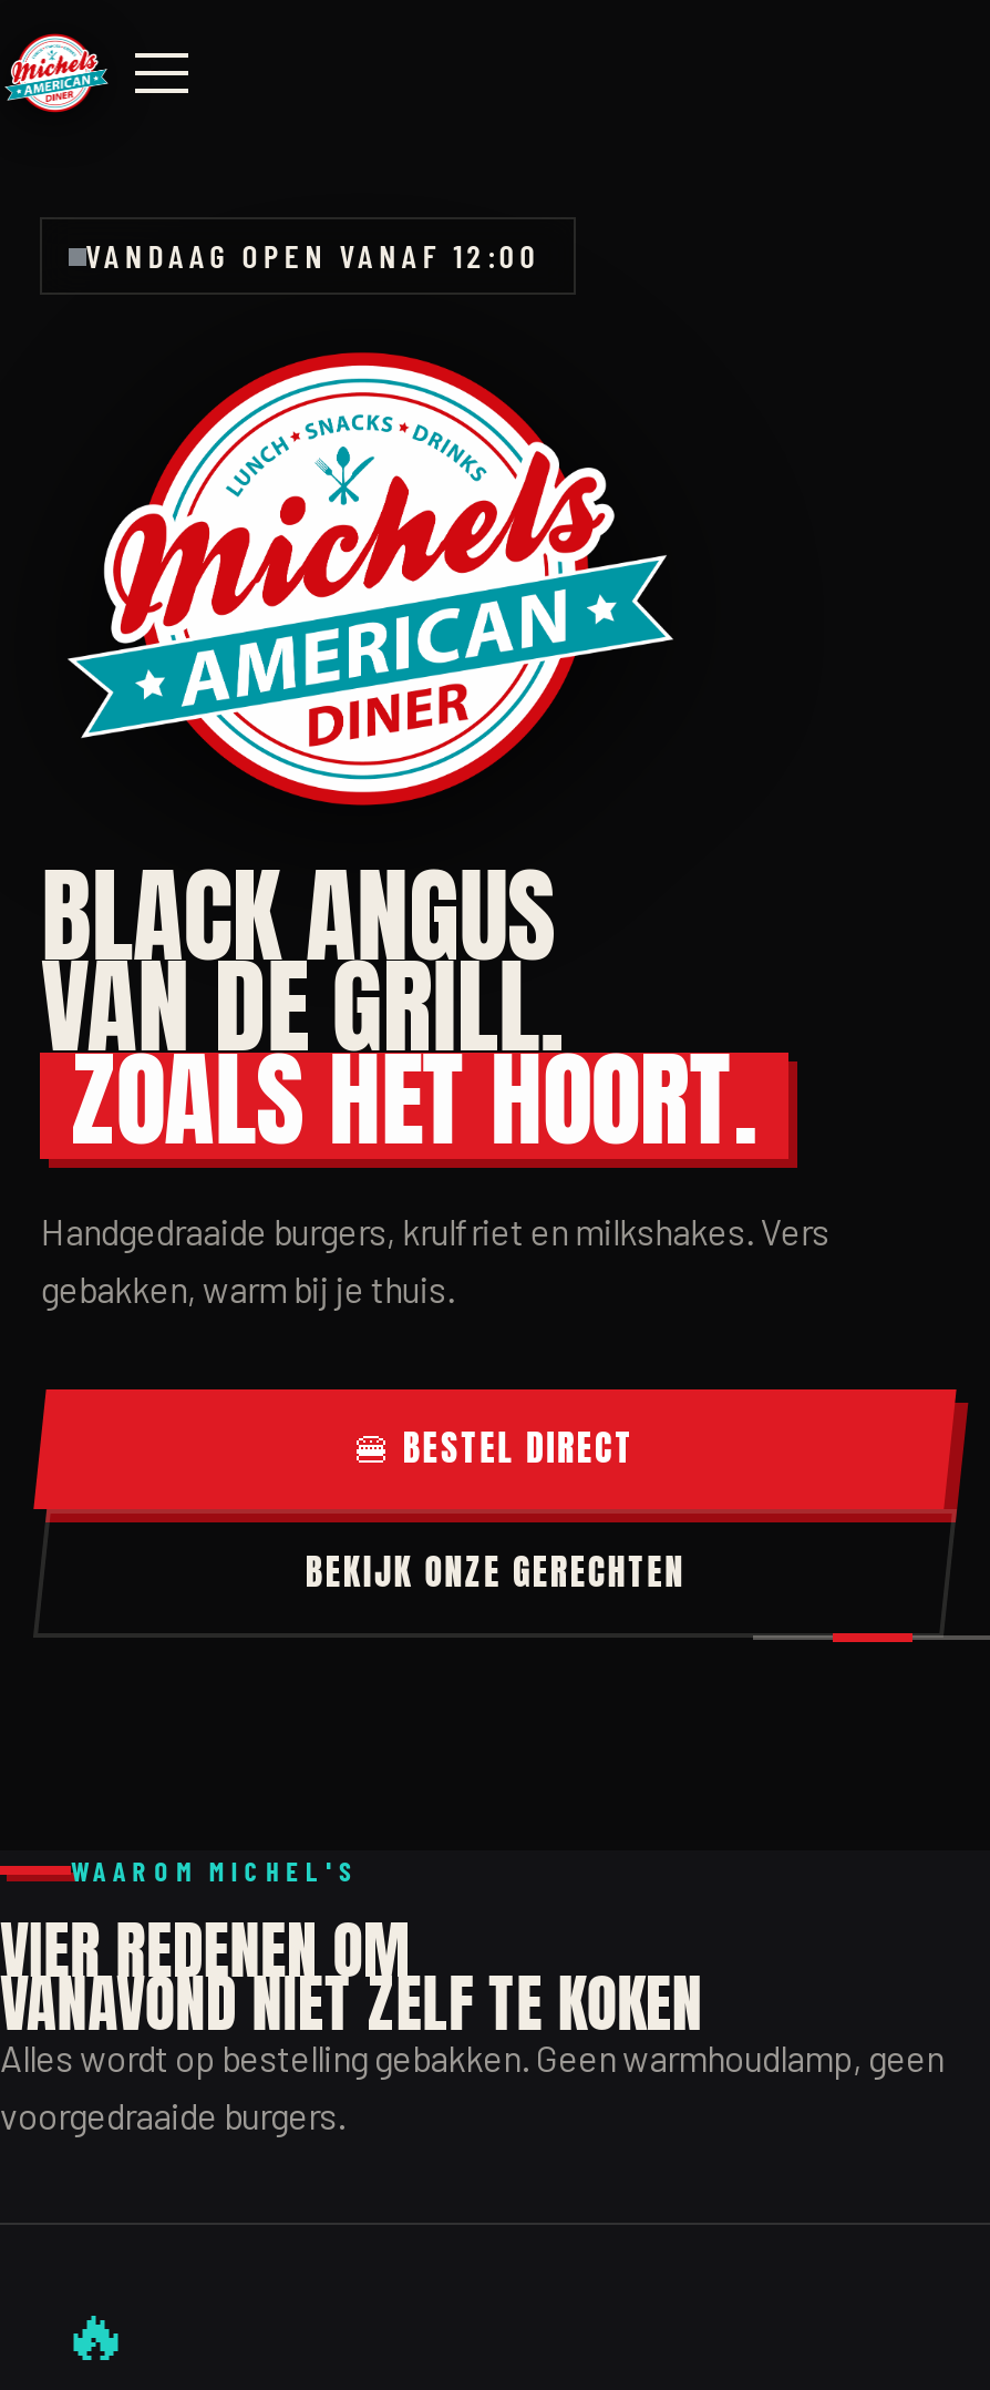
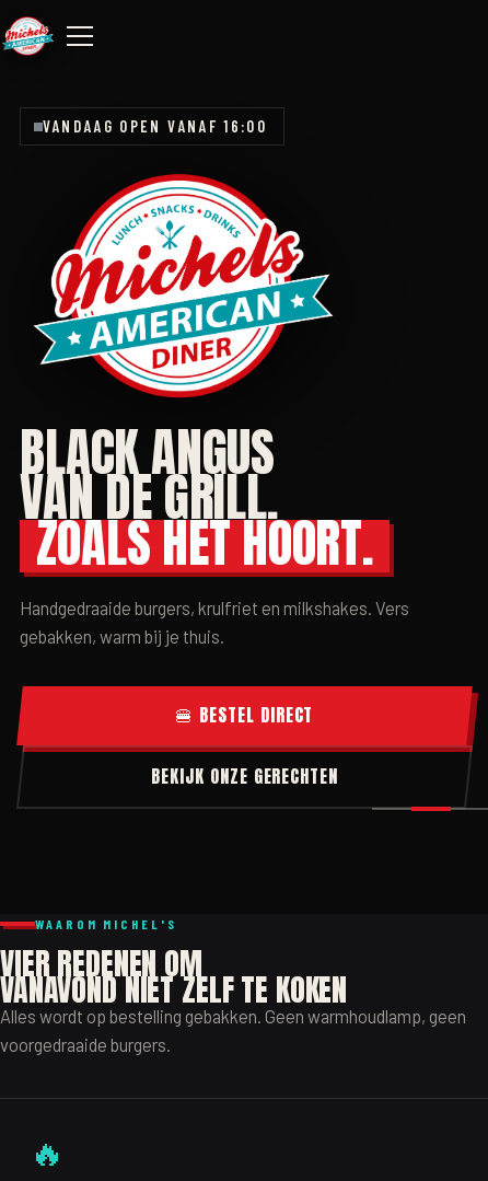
- VANDAAG OPEN VANAF 12:00
+ VANDAAG OPEN VANAF 16:00
